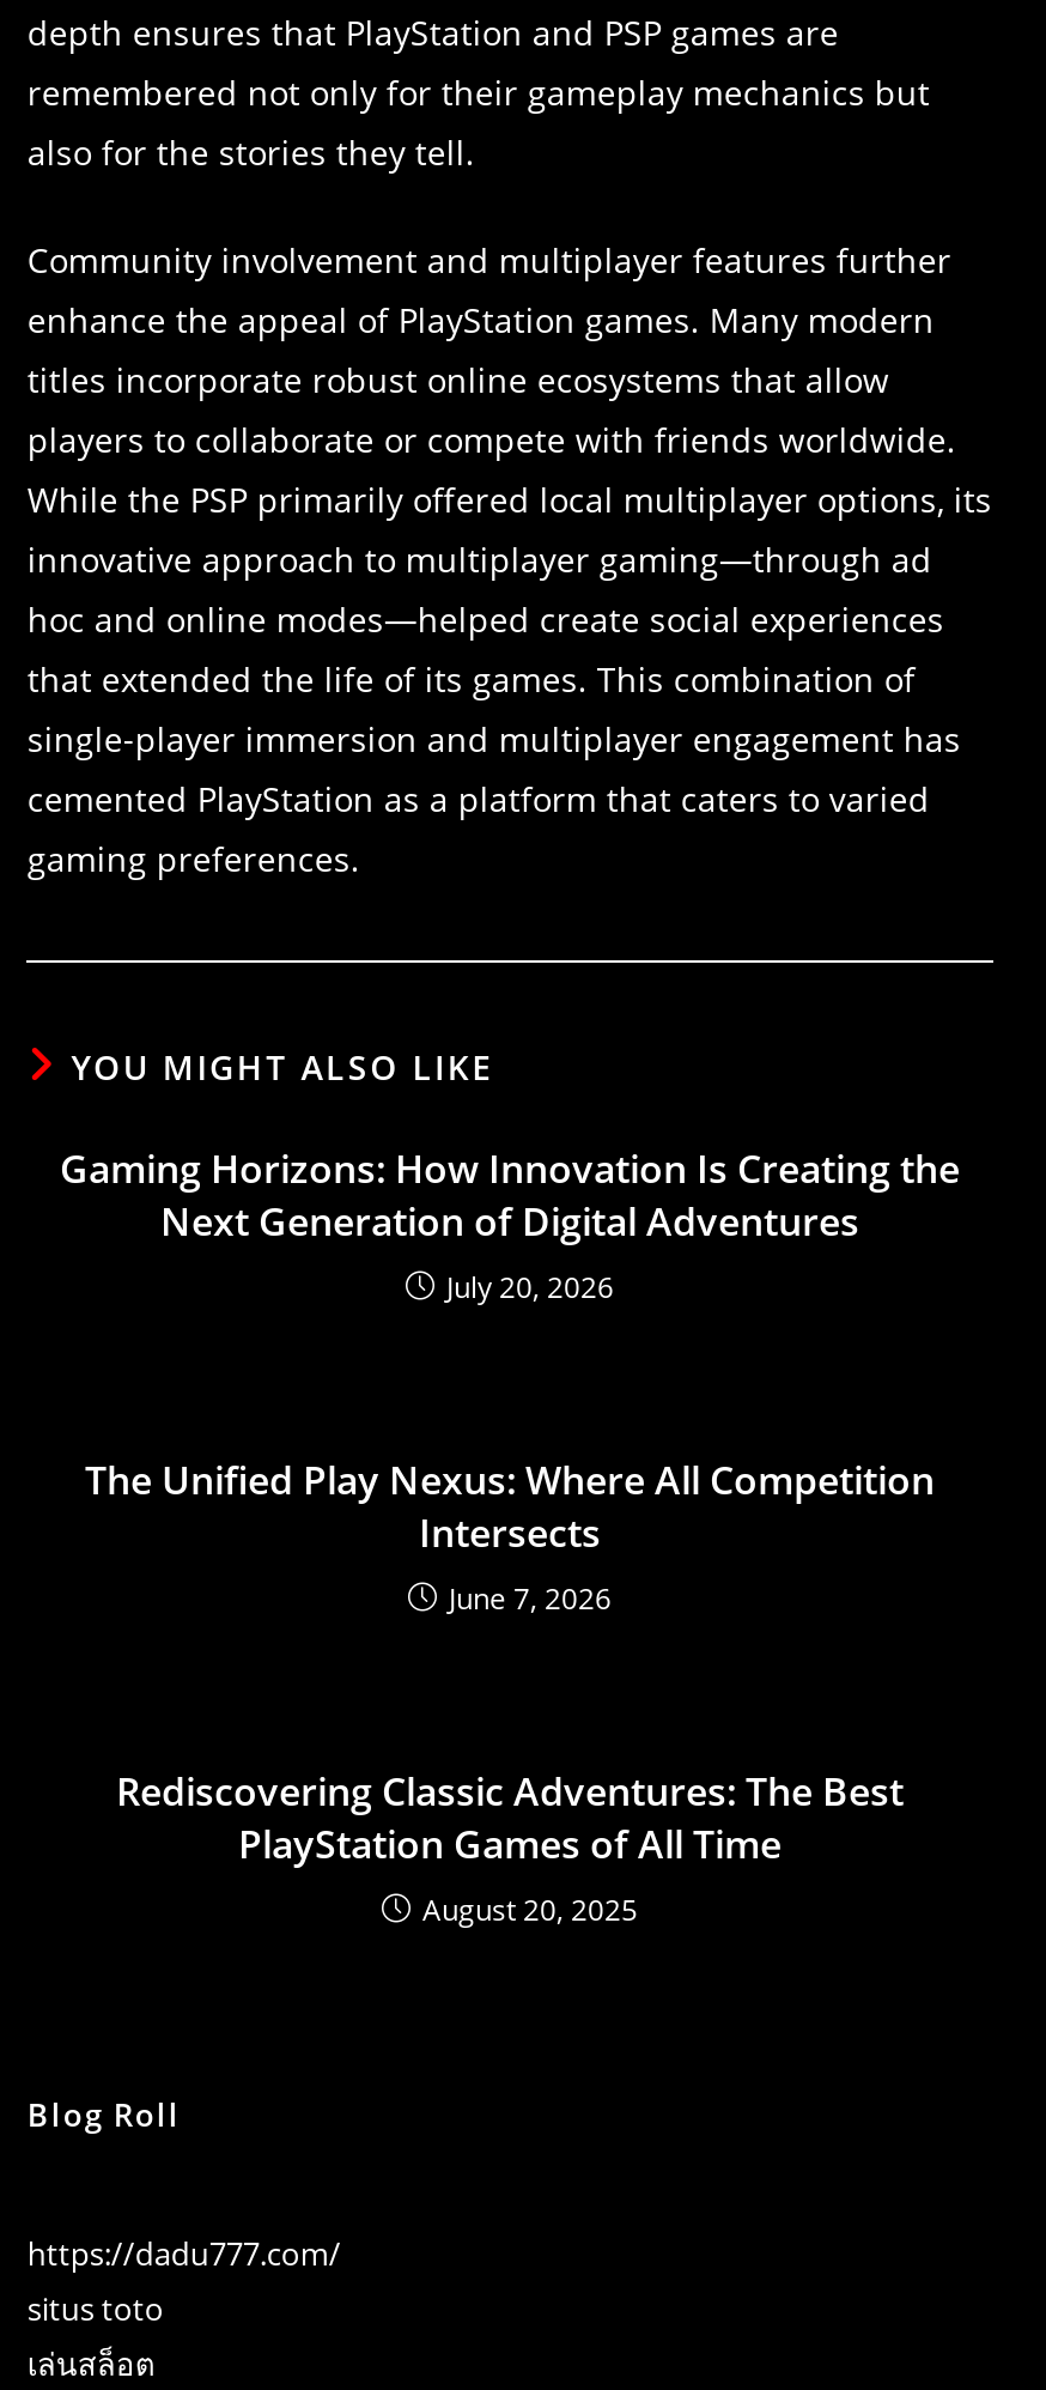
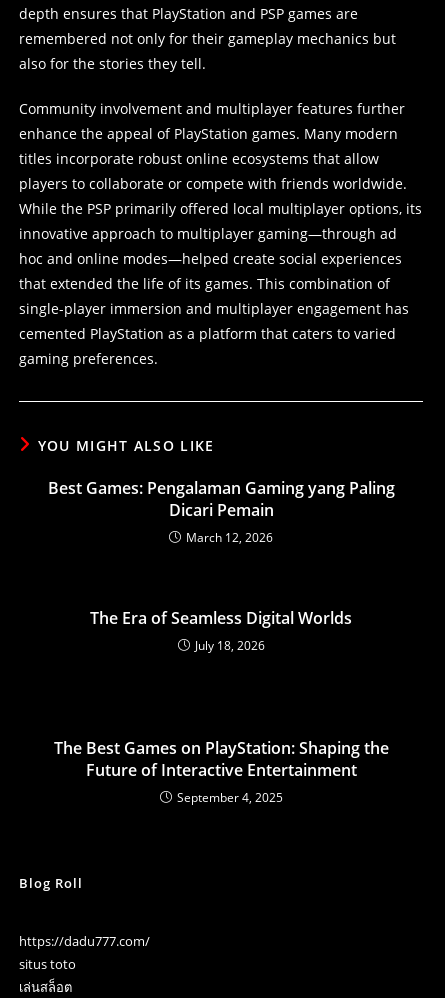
- Gaming Horizons: How Innovation Is Creating the
- Next Generation of Digital Adventures
- July 20, 2026
+ Best Games: Pengalaman Gaming yang Paling
+ Dicari Pemain
+ March 12, 2026

- The Unified Play Nexus: Where All Competition
- Intersects
- June 7, 2026
+ The Era of Seamless Digital Worlds
+ July 18, 2026

- Rediscovering Classic Adventures: The Best
- PlayStation Games of All Time
- August 20, 2025
+ The Best Games on PlayStation: Shaping the
+ Future of Interactive Entertainment
+ September 4, 2025
